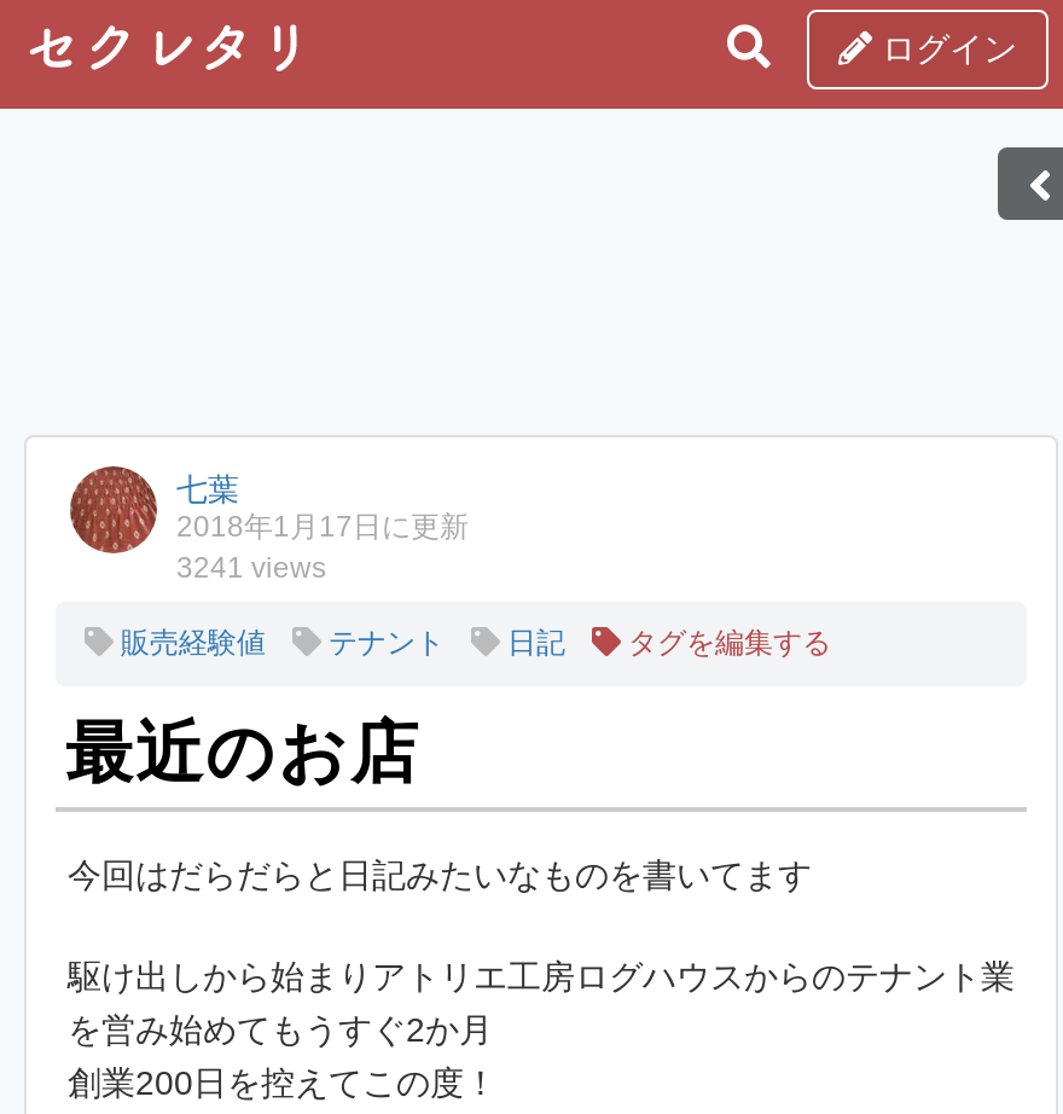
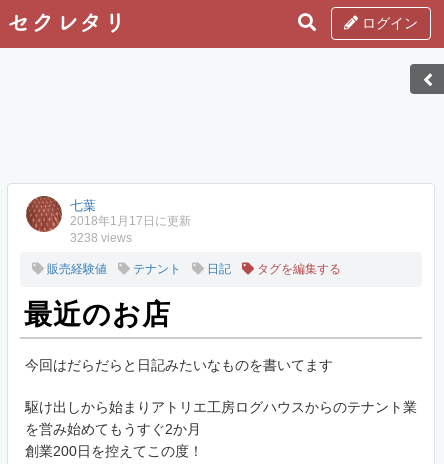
- 3241 views
+ 3238 views
